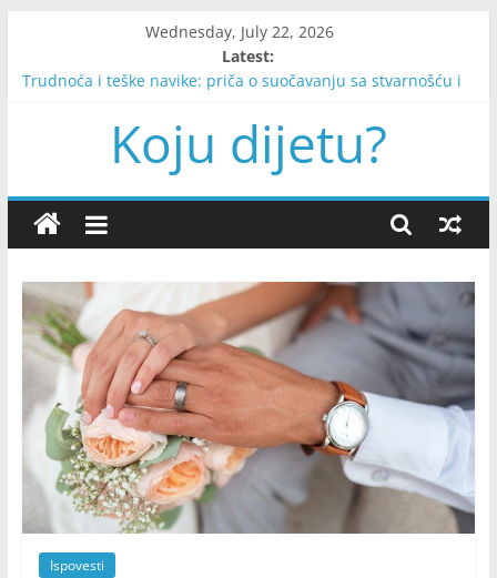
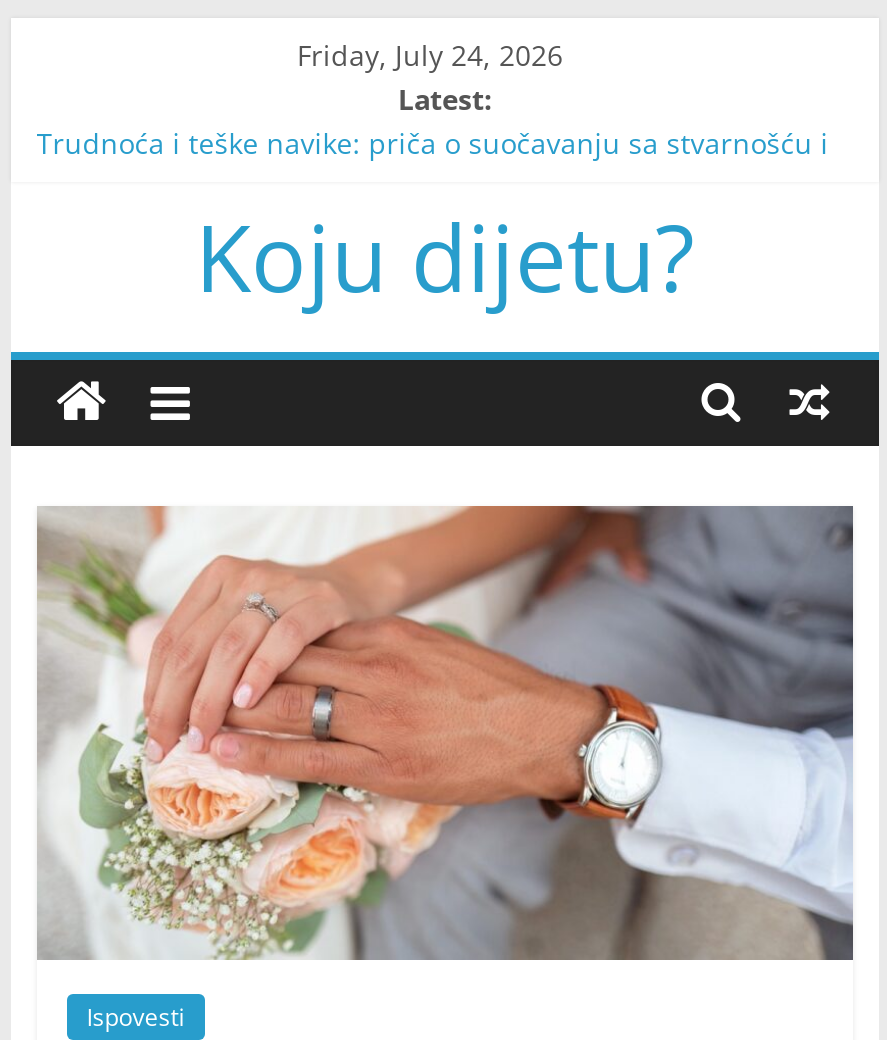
- Wednesday, July 22, 2026
+ Friday, July 24, 2026
